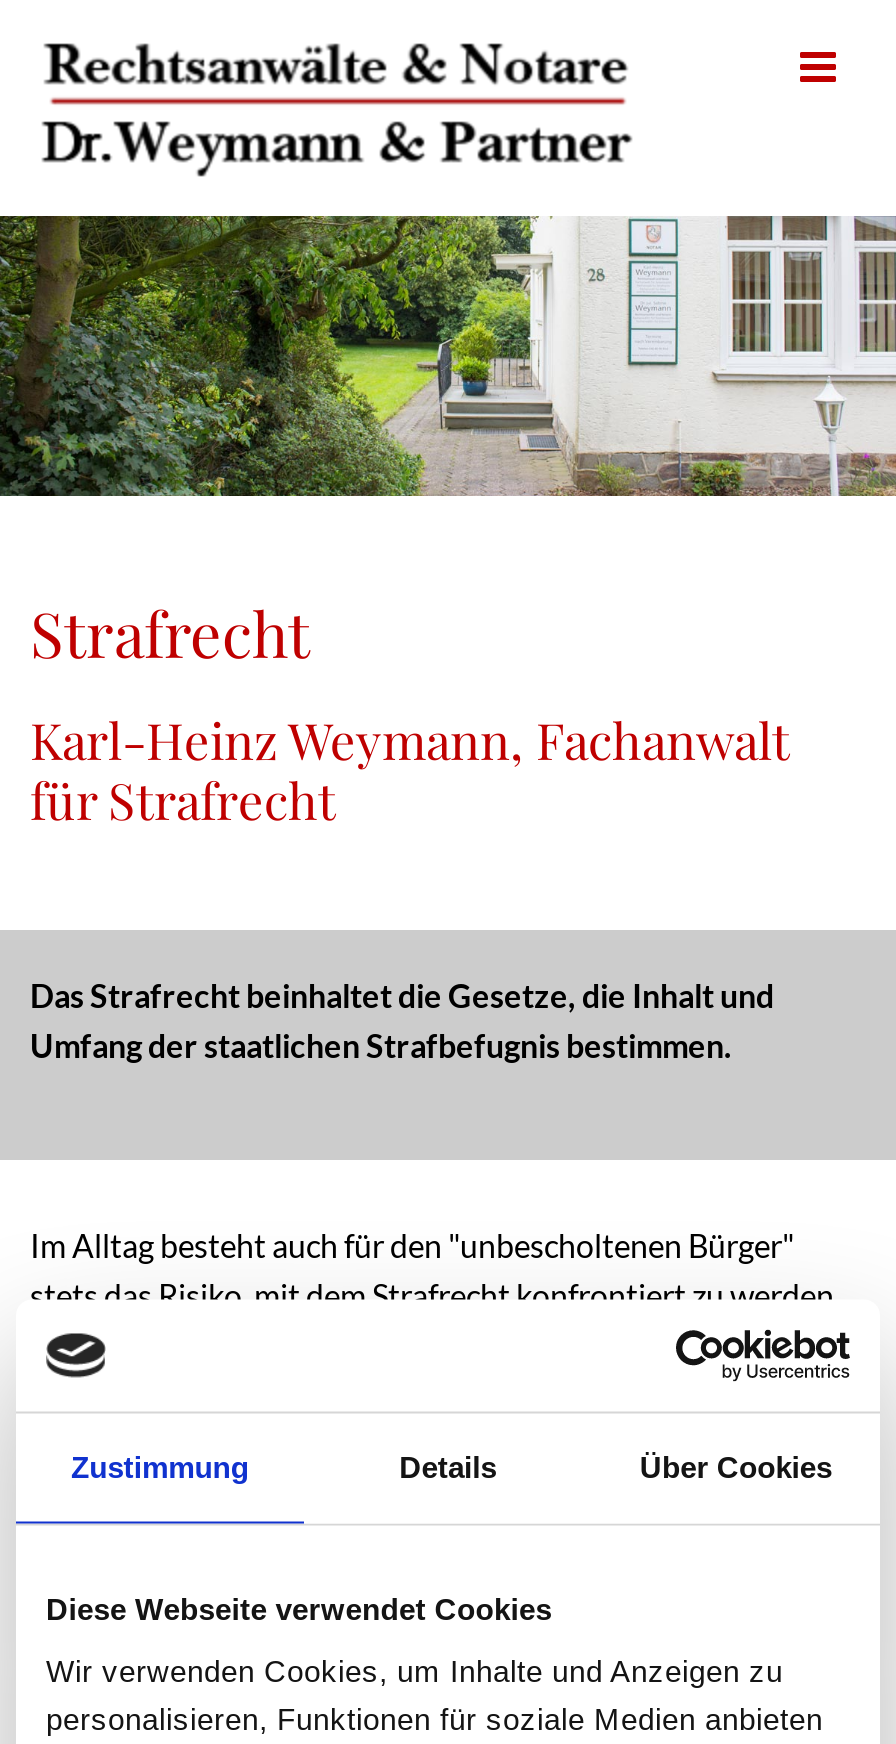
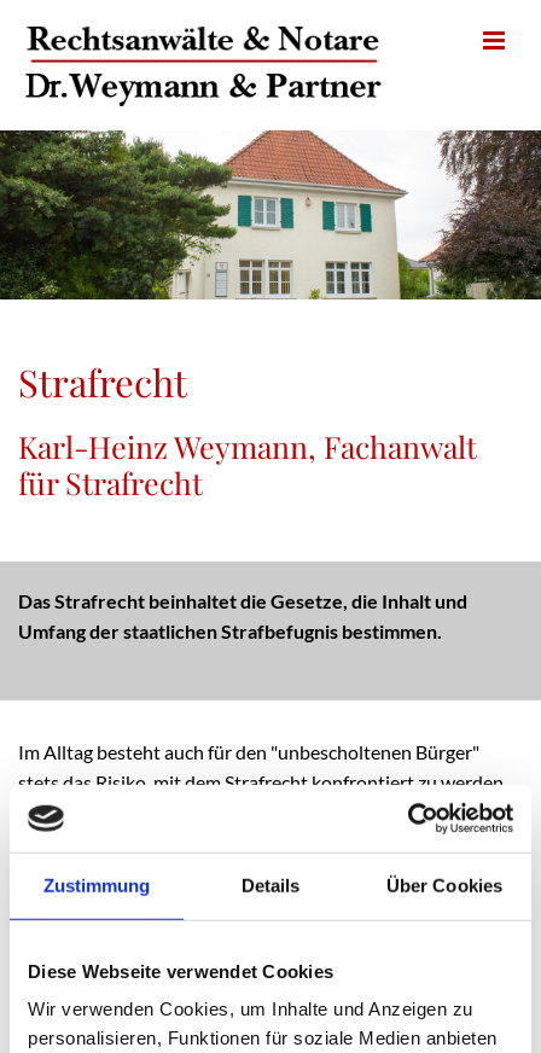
- [image]
+ [image]
